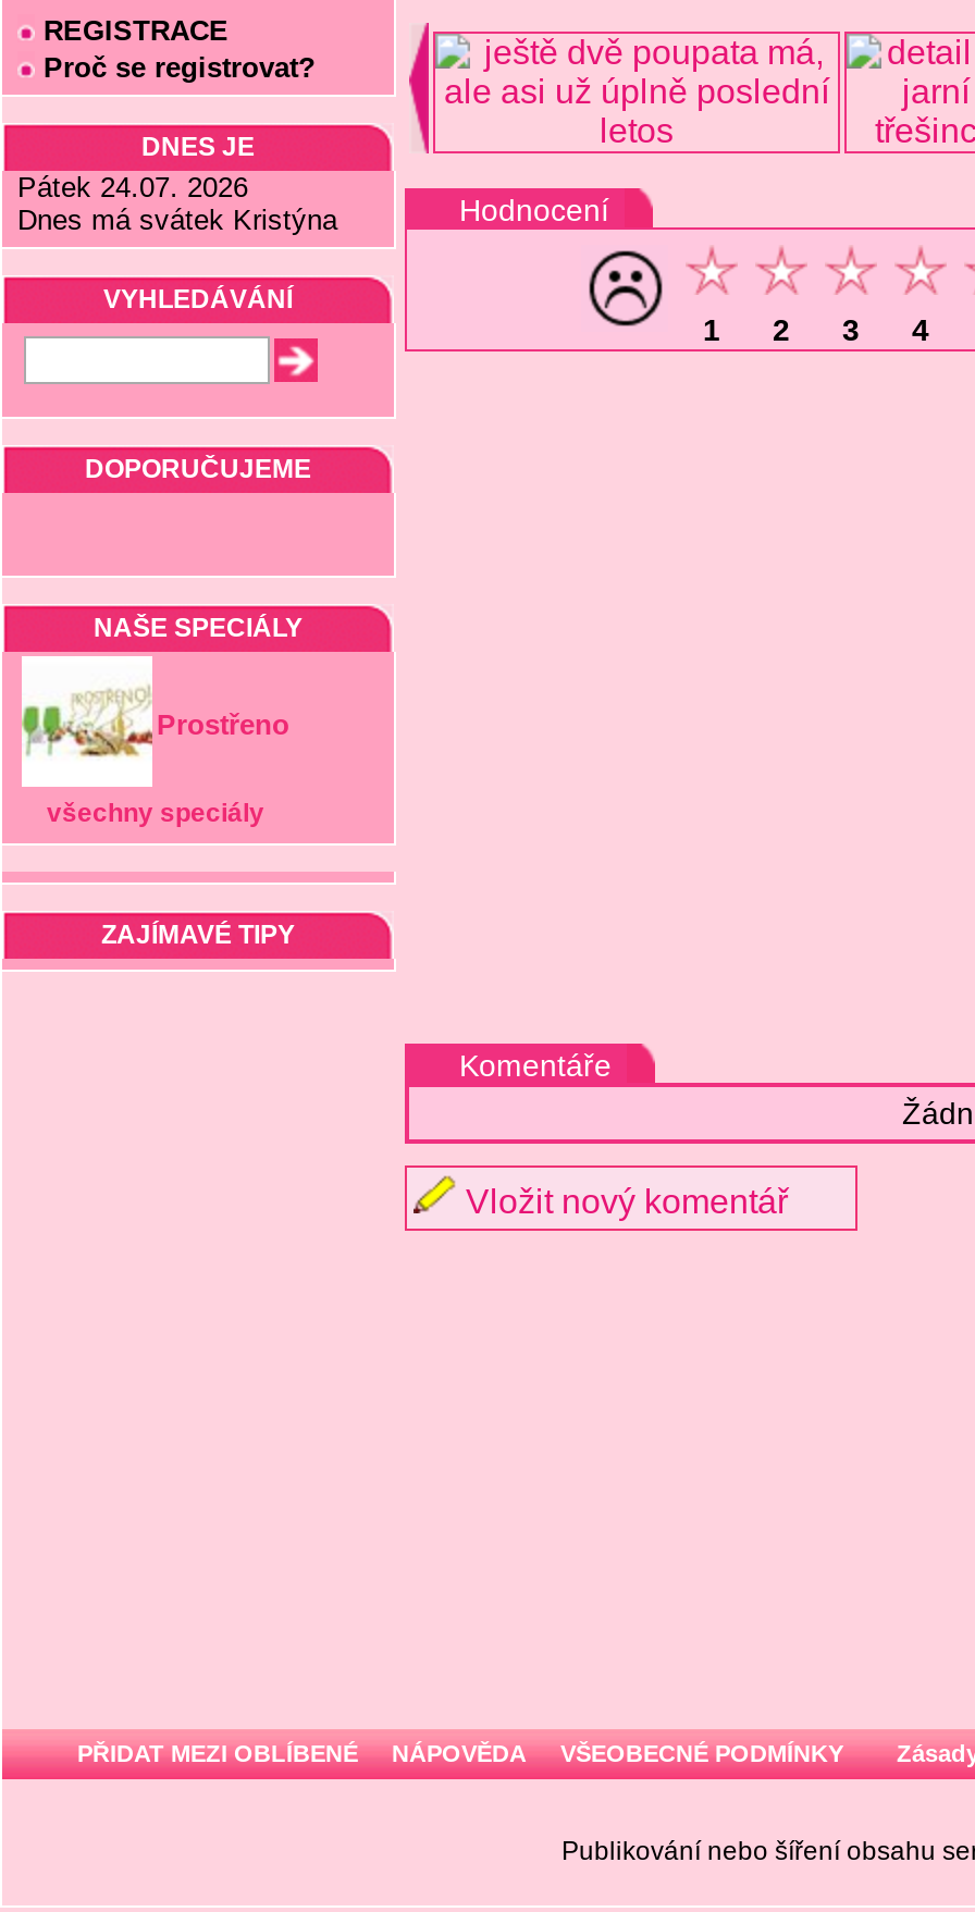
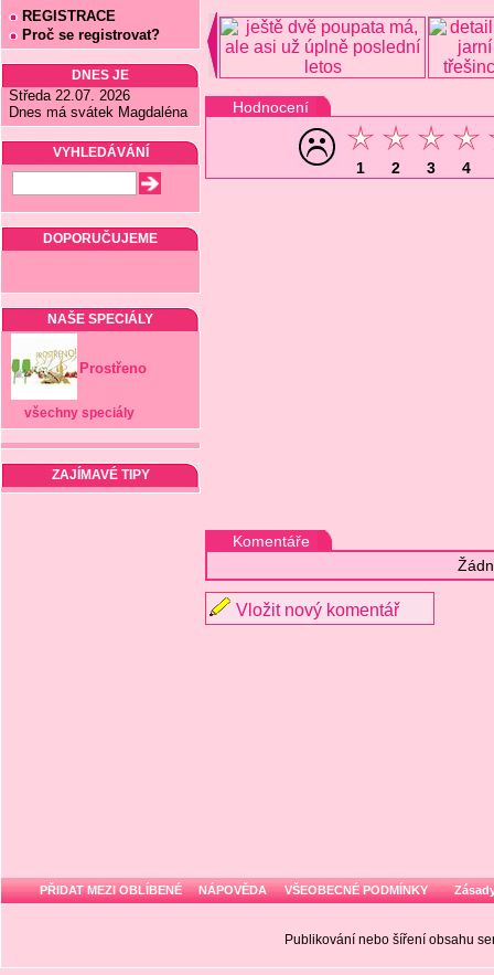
- Pátek 24.07. 2026
- Dnes má svátek Kristýna
+ Středa 22.07. 2026
+ Dnes má svátek Magdaléna
